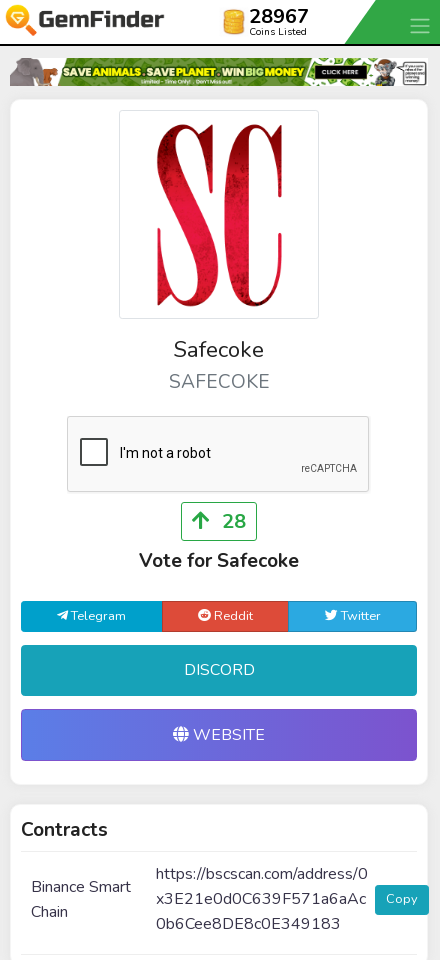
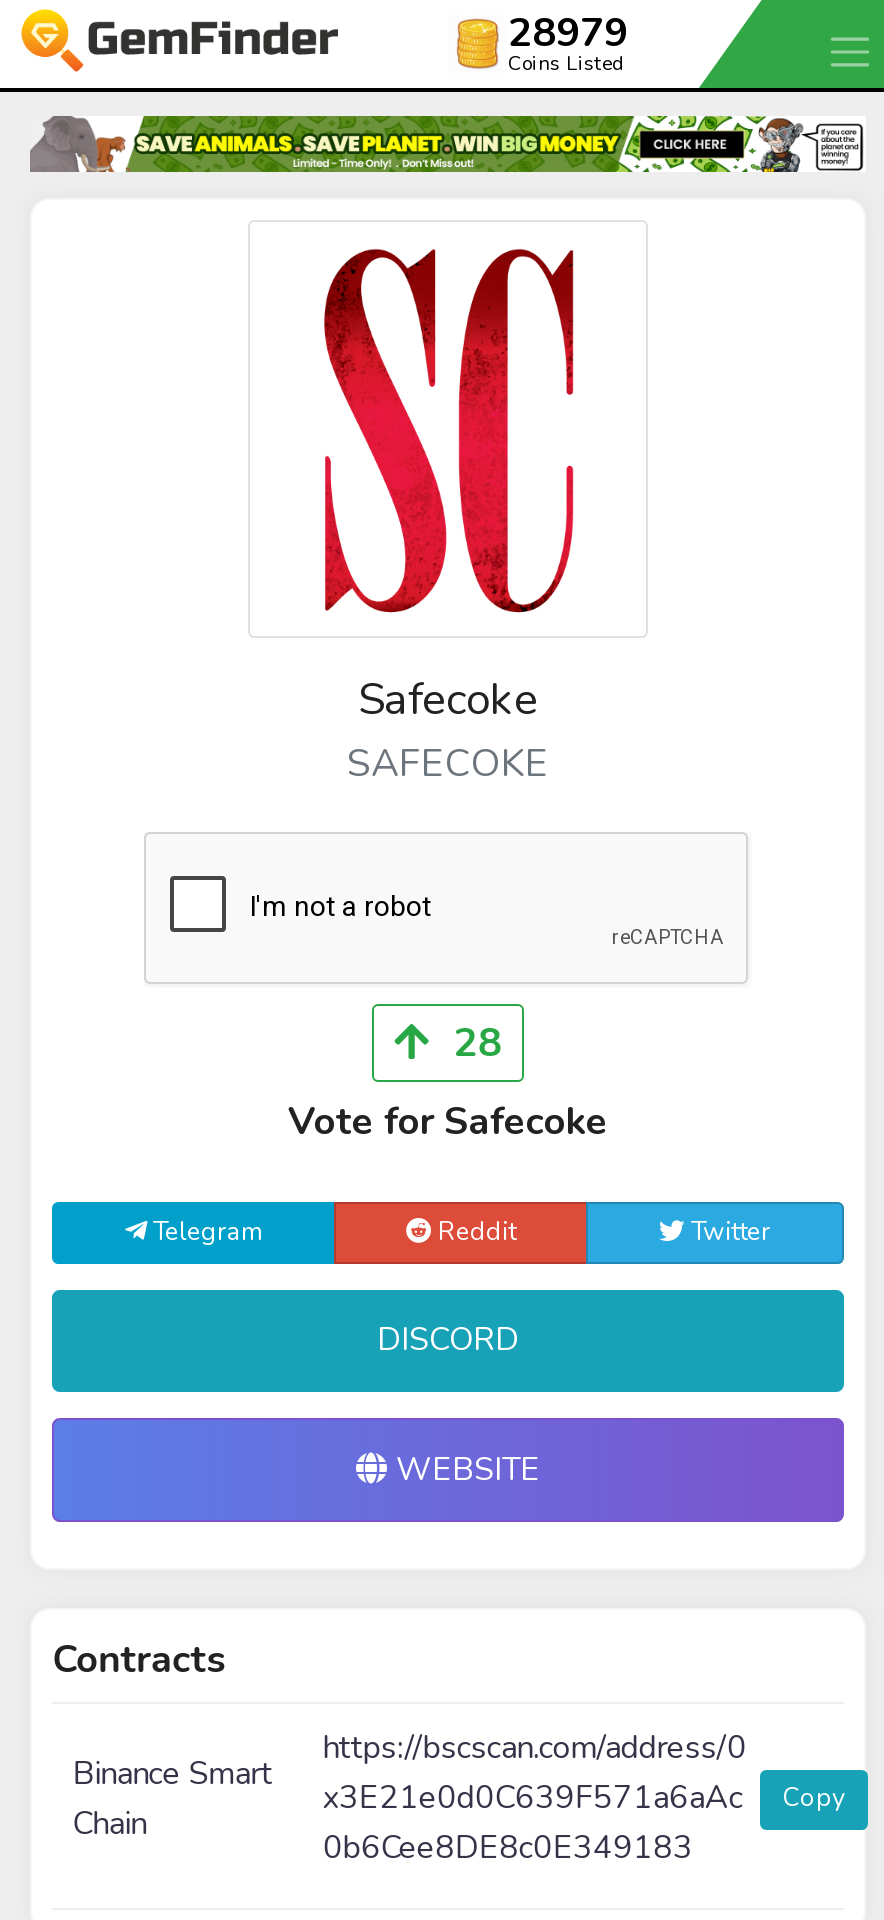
- 28967
+ 28979
